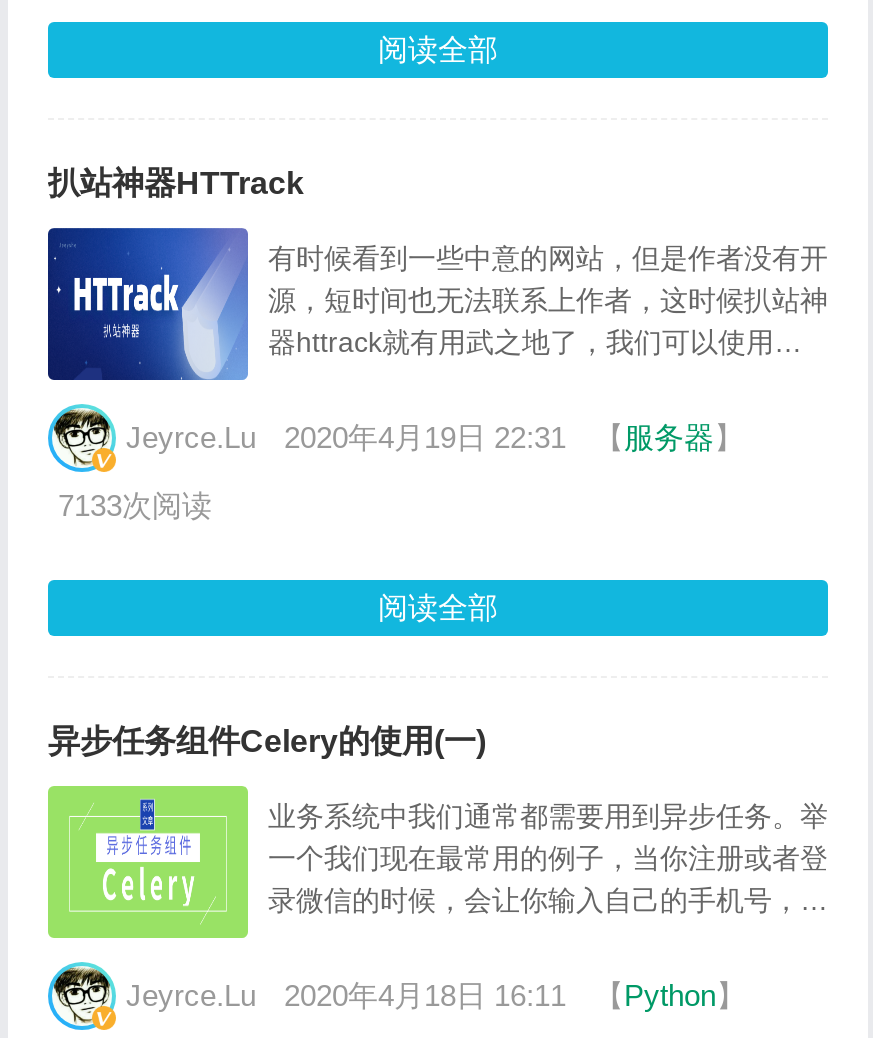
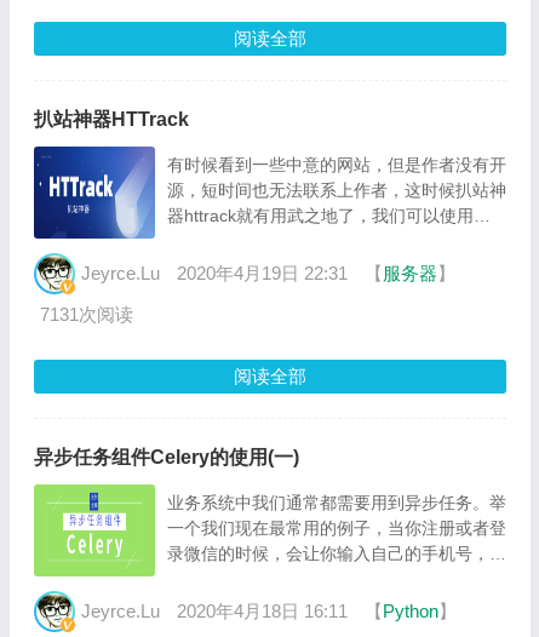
- 7133次阅读
+ 7131次阅读
